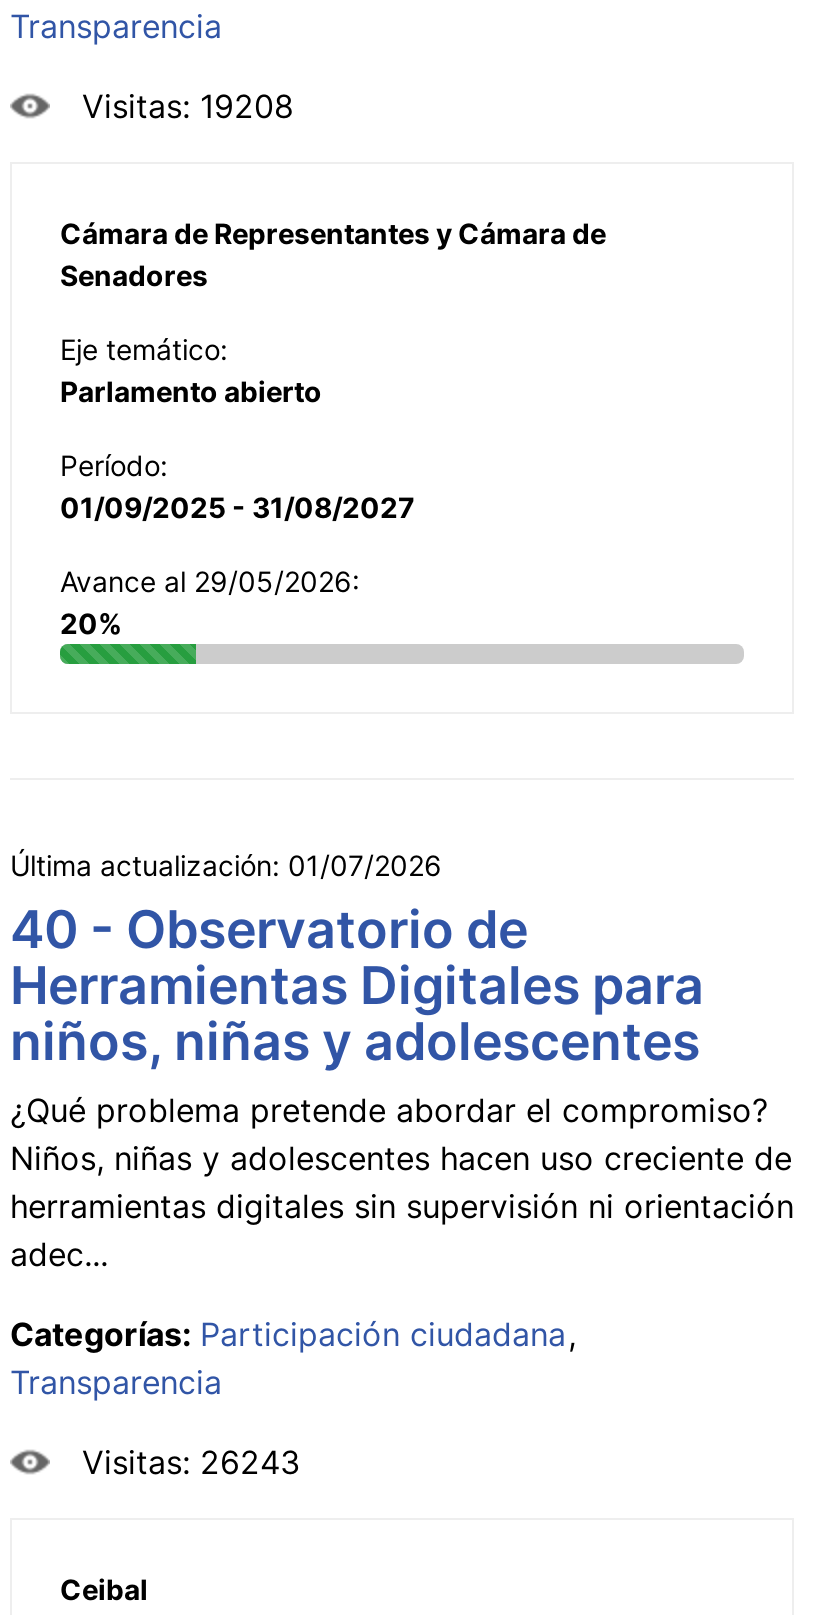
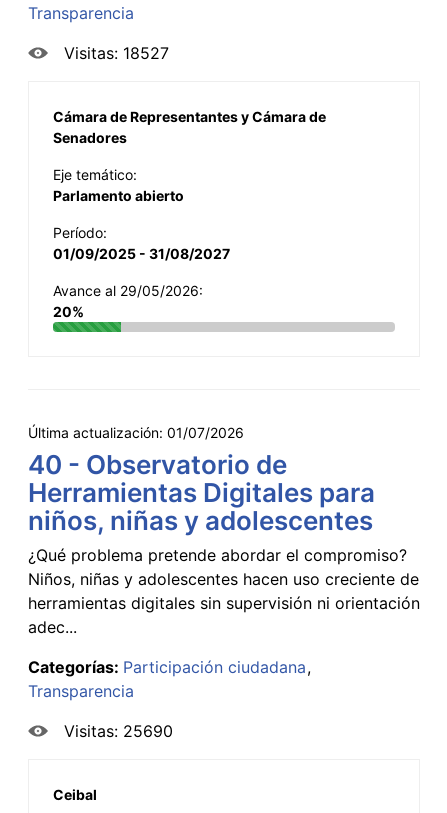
- Visitas: 19208
+ Visitas: 18527

- Visitas: 26243
+ Visitas: 25690
